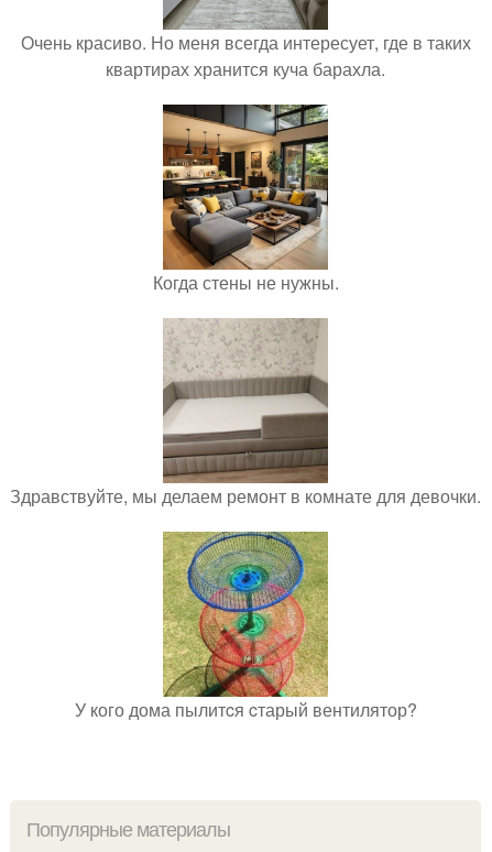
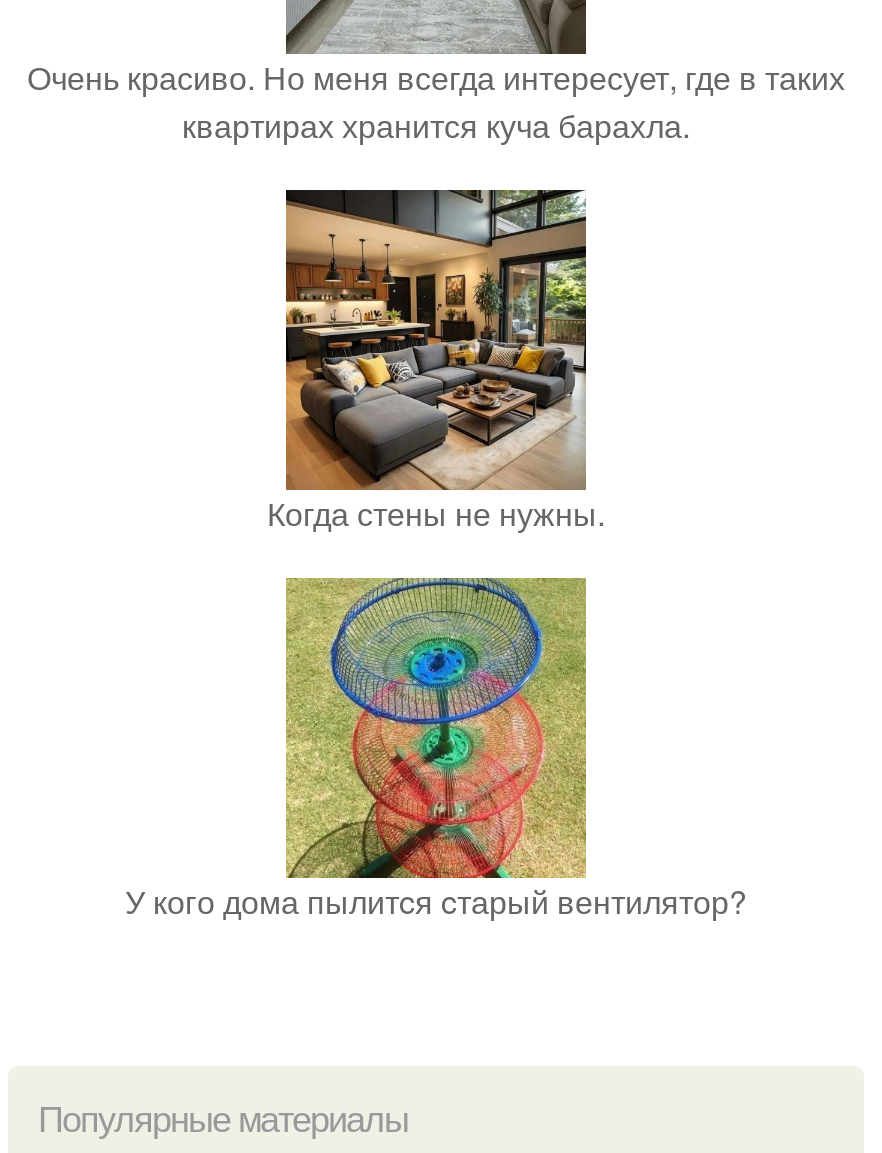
- [image]
- Здравствуйте, мы делаем ремонт в комнате для девочки.
